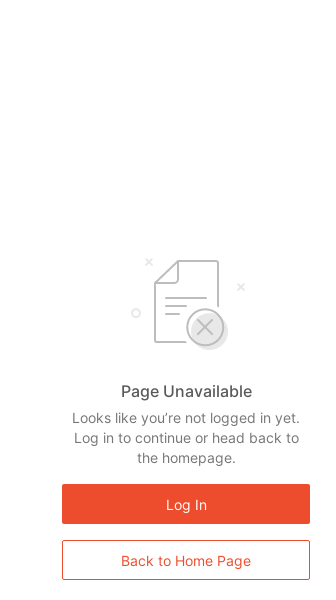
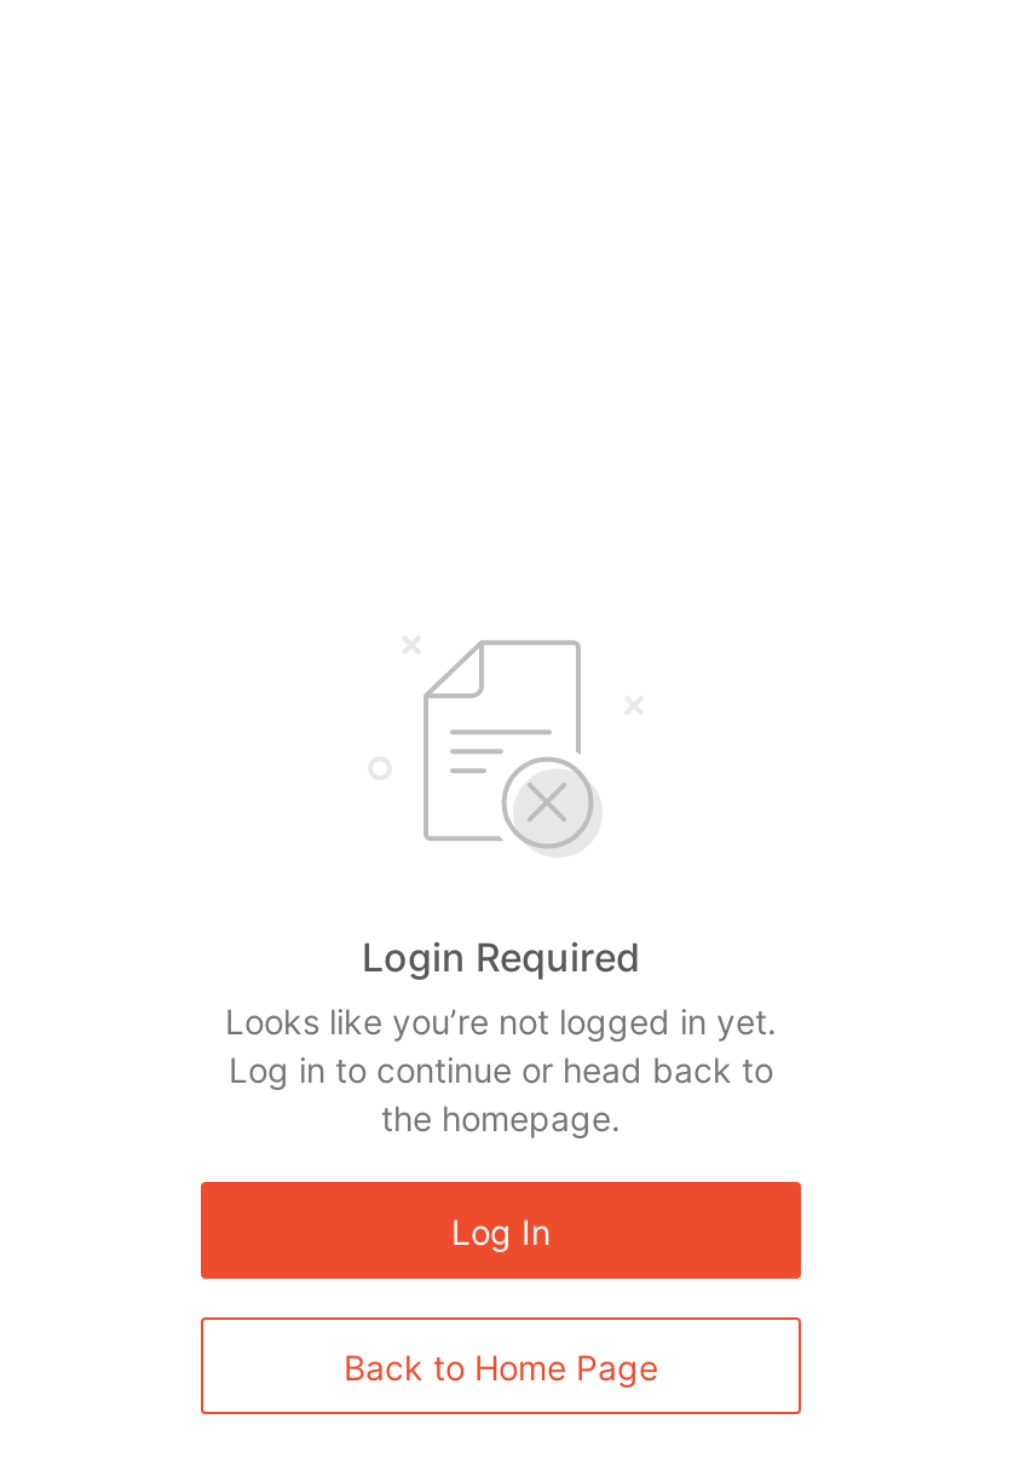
- Page Unavailable
+ Login Required
